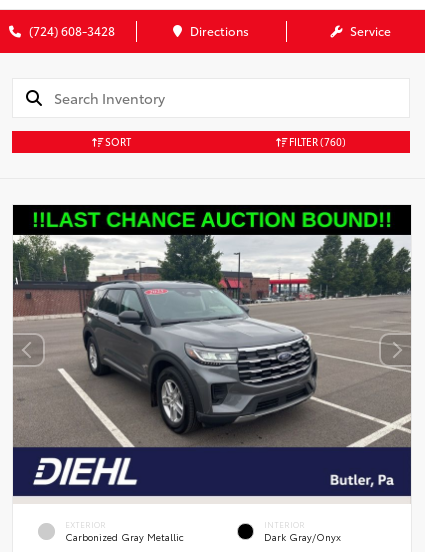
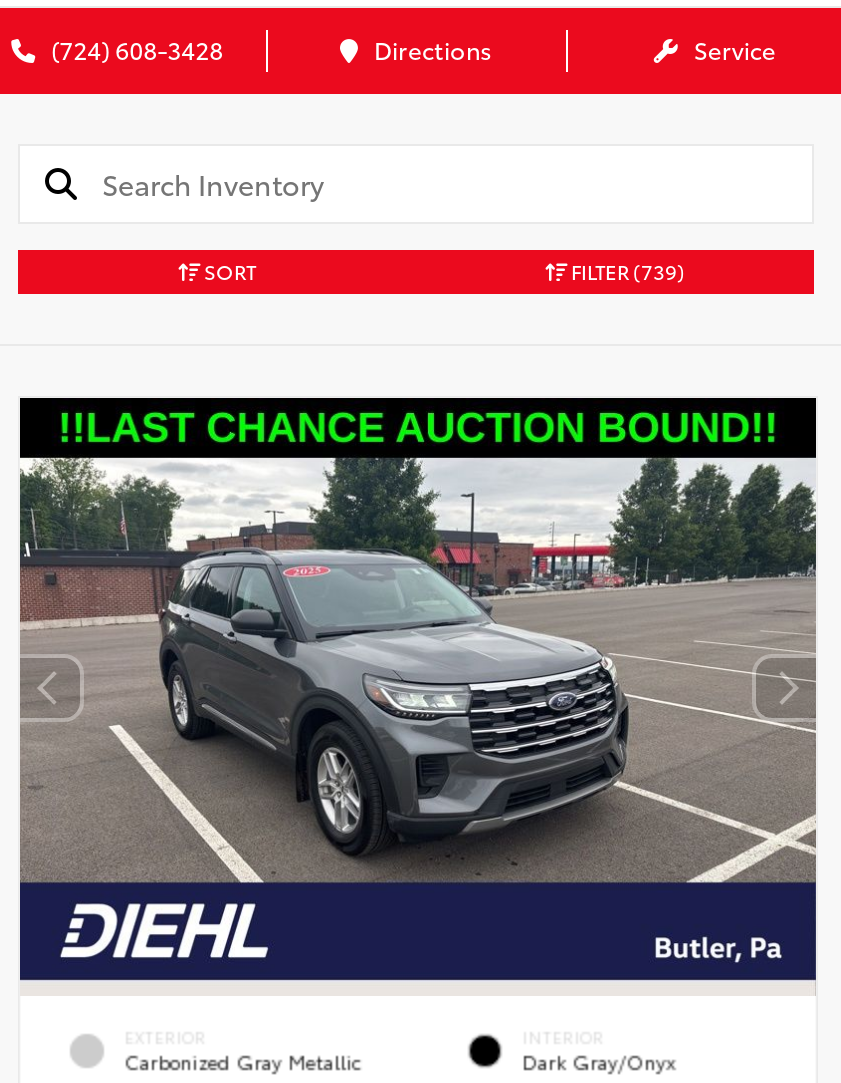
- FILTER (760)
+ FILTER (739)
